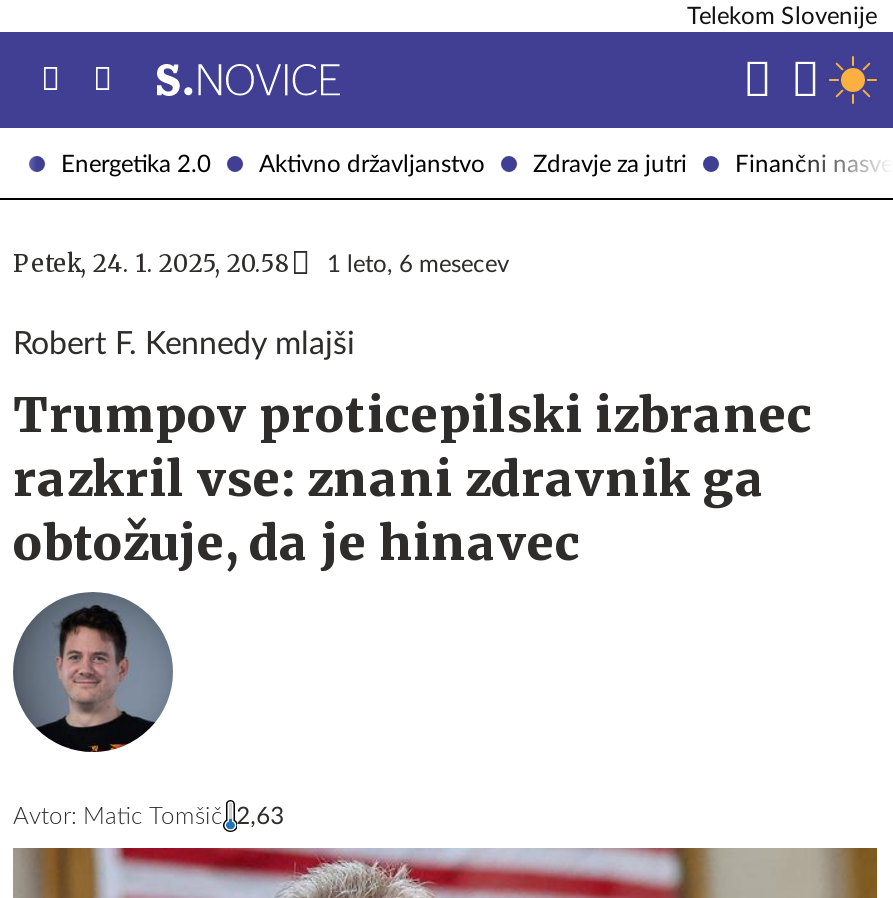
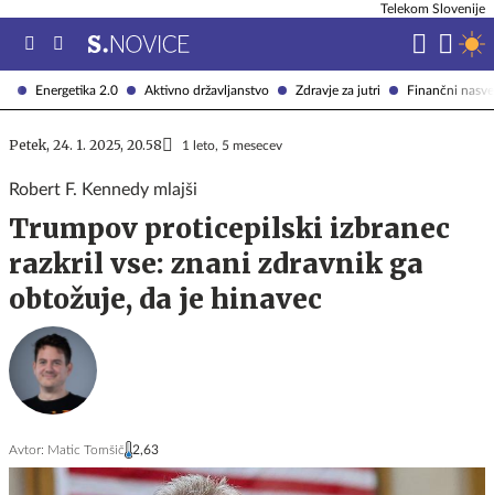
- Petek, 24. 1. 2025, 20.58 1 leto, 6 mesecev
+ Petek, 24. 1. 2025, 20.58 1 leto, 5 mesecev
